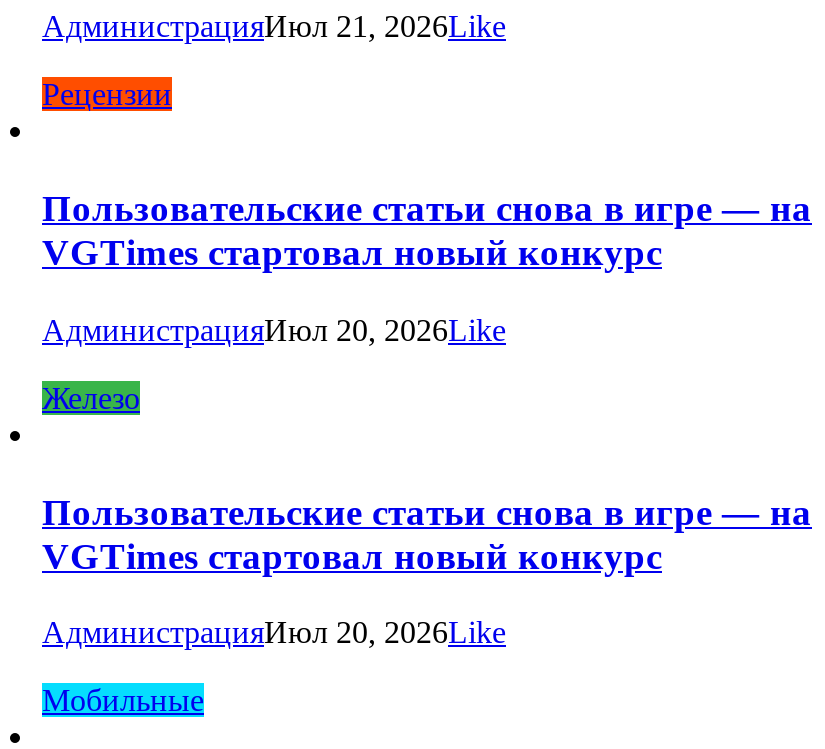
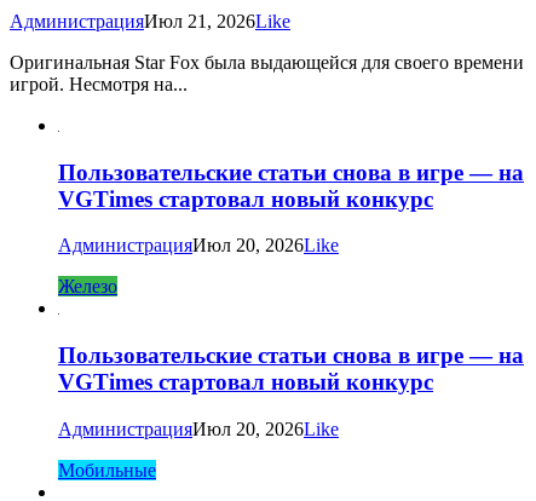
- Рецензии
+ Оригинальная Star Fox была выдающейся для своего времени
+ игрой. Несмотря на...
